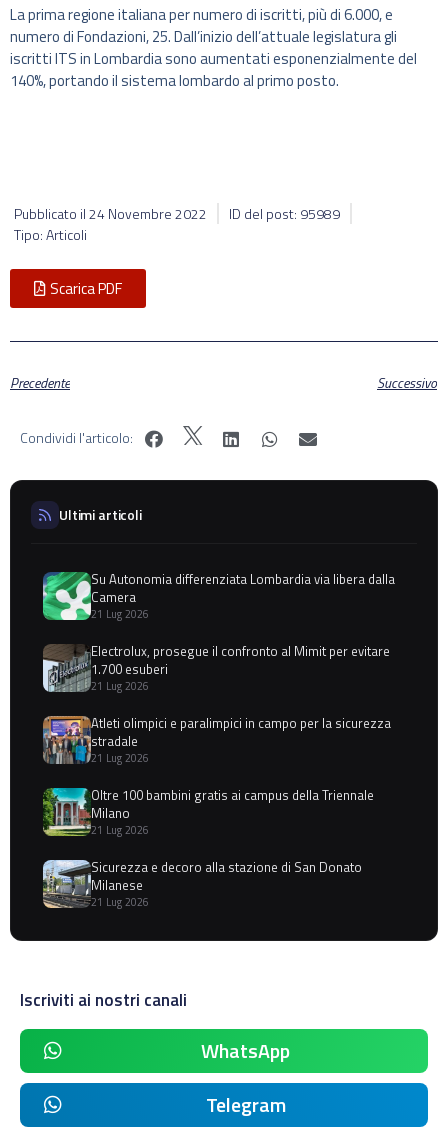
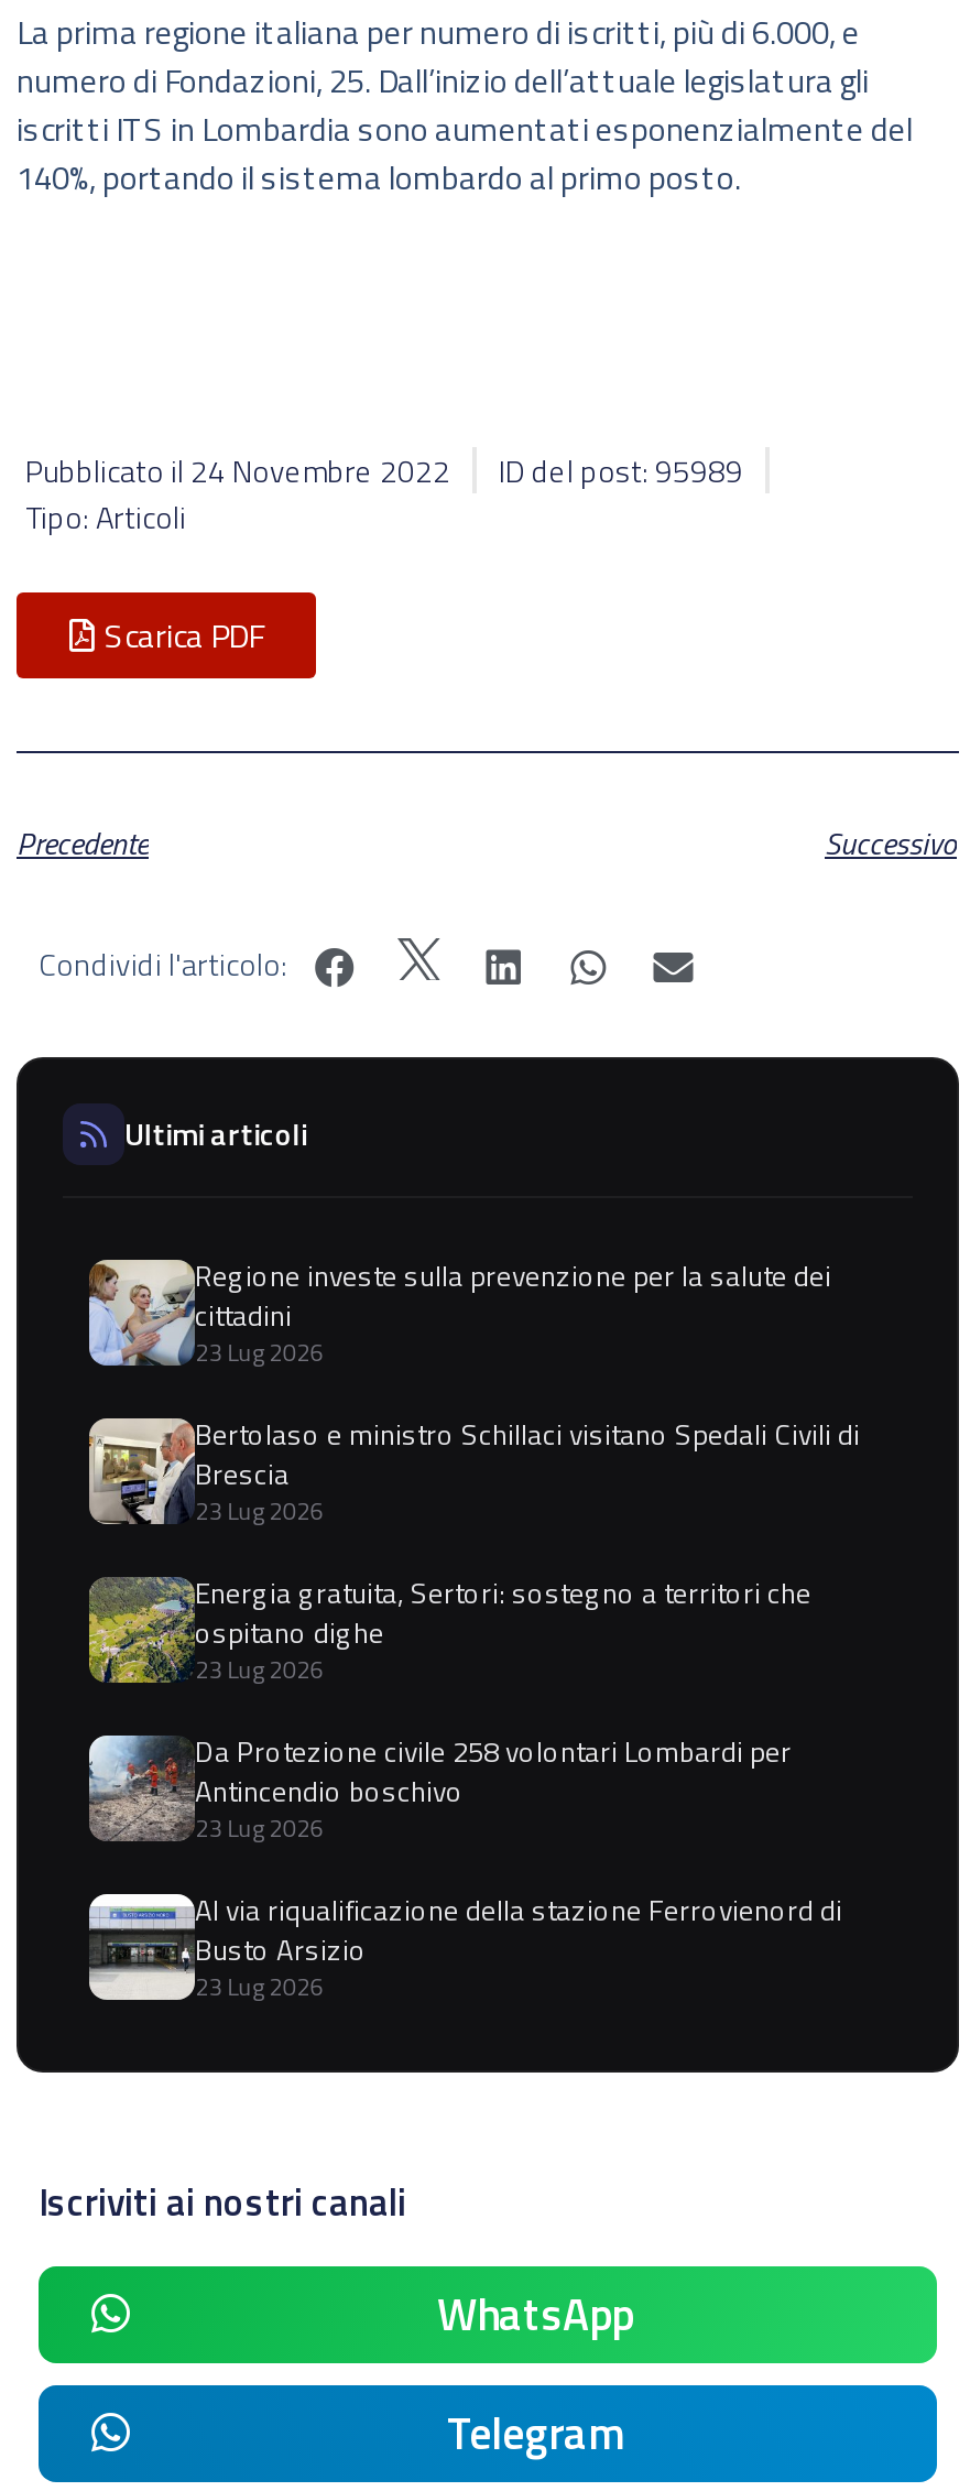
- [image]
- Su Autonomia differenziata Lombardia via libera dalla
- Camera
- 21 Lug 2026
+ [image]
+ Regione investe sulla prevenzione per la salute dei
+ cittadini
+ 23 Lug 2026

- [image]
- Electrolux, prosegue il confronto al Mimit per evitare
- 1.700 esuberi
- 21 Lug 2026
+ [image]
+ Bertolaso e ministro Schillaci visitano Spedali Civili di
+ Brescia
+ 23 Lug 2026

- [image]
- Atleti olimpici e paralimpici in campo per la sicurezza
- stradale
- 21 Lug 2026
+ [image]
+ Energia gratuita, Sertori: sostegno a territori che
+ ospitano dighe
+ 23 Lug 2026

- [image]
- Oltre 100 bambini gratis ai campus della Triennale
- Milano
- 21 Lug 2026
+ [image]
+ Da Protezione civile 258 volontari Lombardi per
+ Antincendio boschivo
+ 23 Lug 2026

- [image]
- Sicurezza e decoro alla stazione di San Donato
- Milanese
- 21 Lug 2026
+ [image]
+ Al via riqualificazione della stazione Ferrovienord di
+ Busto Arsizio
+ 23 Lug 2026
